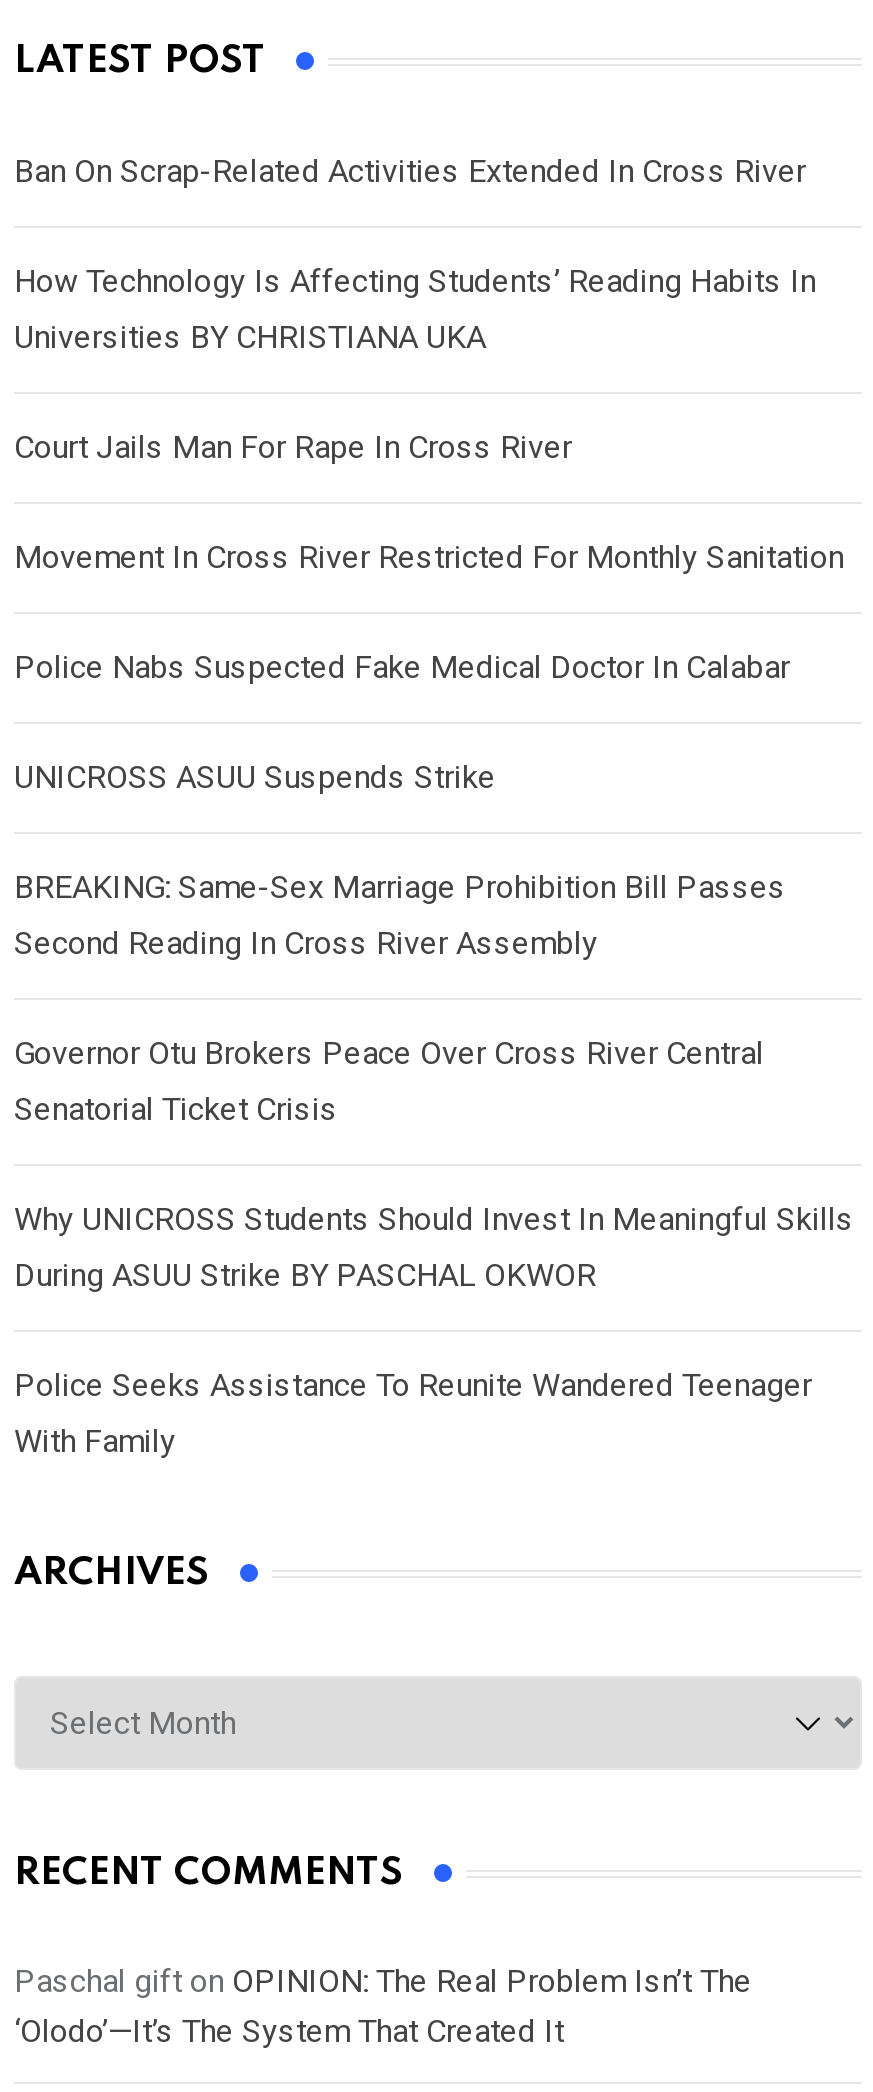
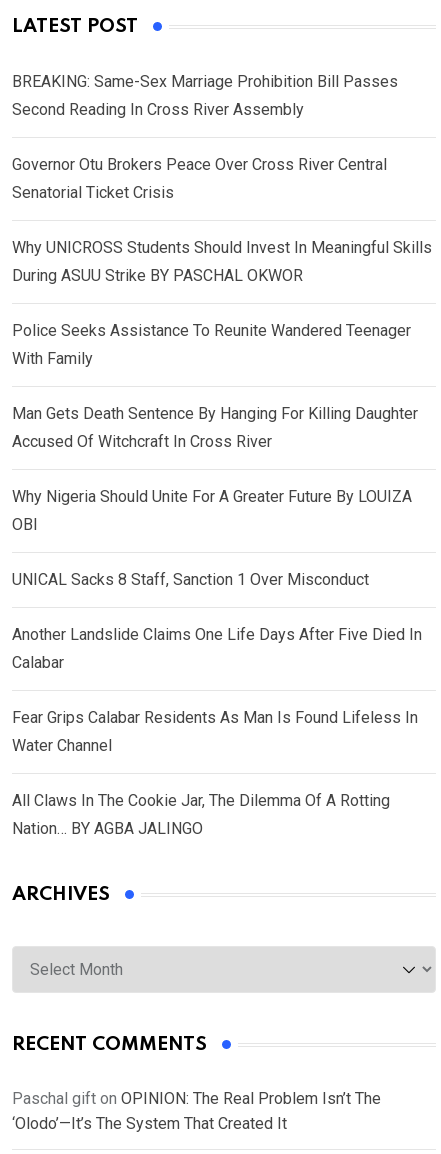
- Ban On Scrap-Related Activities Extended In Cross River
- How Technology Is Affecting Students’ Reading Habits In
- Universities BY CHRISTIANA UKA
- Court Jails Man For Rape In Cross River
- Movement In Cross River Restricted For Monthly Sanitation
- Police Nabs Suspected Fake Medical Doctor In Calabar
- UNICROSS ASUU Suspends Strike

moved up: BREAKING: Same-Sex Marriage Prohibition Bill Passes | Second Reading In Cross River Assembly | Governor Otu Brokers Peace Over Cross River Central | Senatorial Ticket Crisis | Why UNICROSS Students Should Invest In Meaningful Skills | During ASUU Strike BY PASCHAL OKWOR | Police Seeks Assistance To Reunite Wandered Teenager | With Family

+ Man Gets Death Sentence By Hanging For Killing Daughter
+ Accused Of Witchcraft In Cross River
+ Why Nigeria Should Unite For A Greater Future By LOUIZA
+ OBI
+ UNICAL Sacks 8 Staff, Sanction 1 Over Misconduct
+ Another Landslide Claims One Life Days After Five Died In
+ Calabar
+ Fear Grips Calabar Residents As Man Is Found Lifeless In
+ Water Channel
+ All Claws In The Cookie Jar, The Dilemma Of A Rotting
+ Nation… BY AGBA JALINGO
